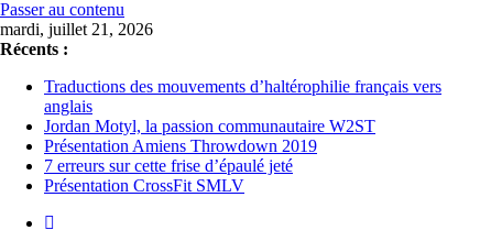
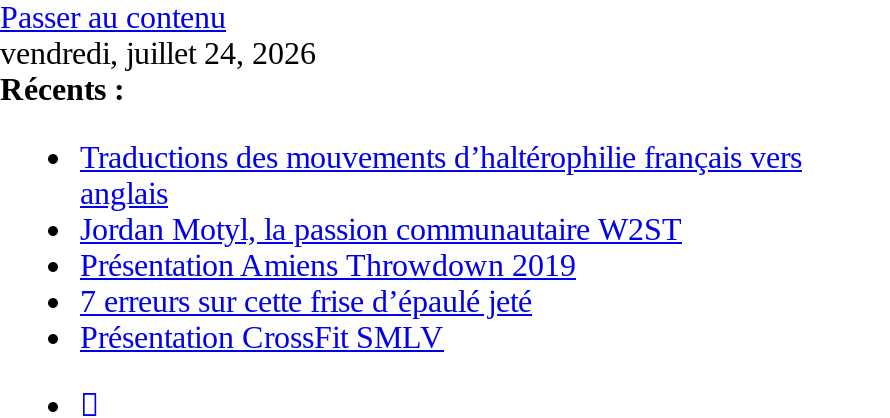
- mardi, juillet 21, 2026
+ vendredi, juillet 24, 2026
